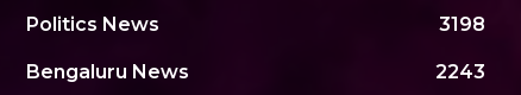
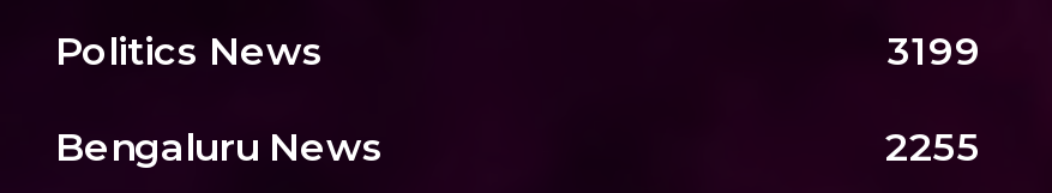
- 3198
+ 3199

- 2243
+ 2255
